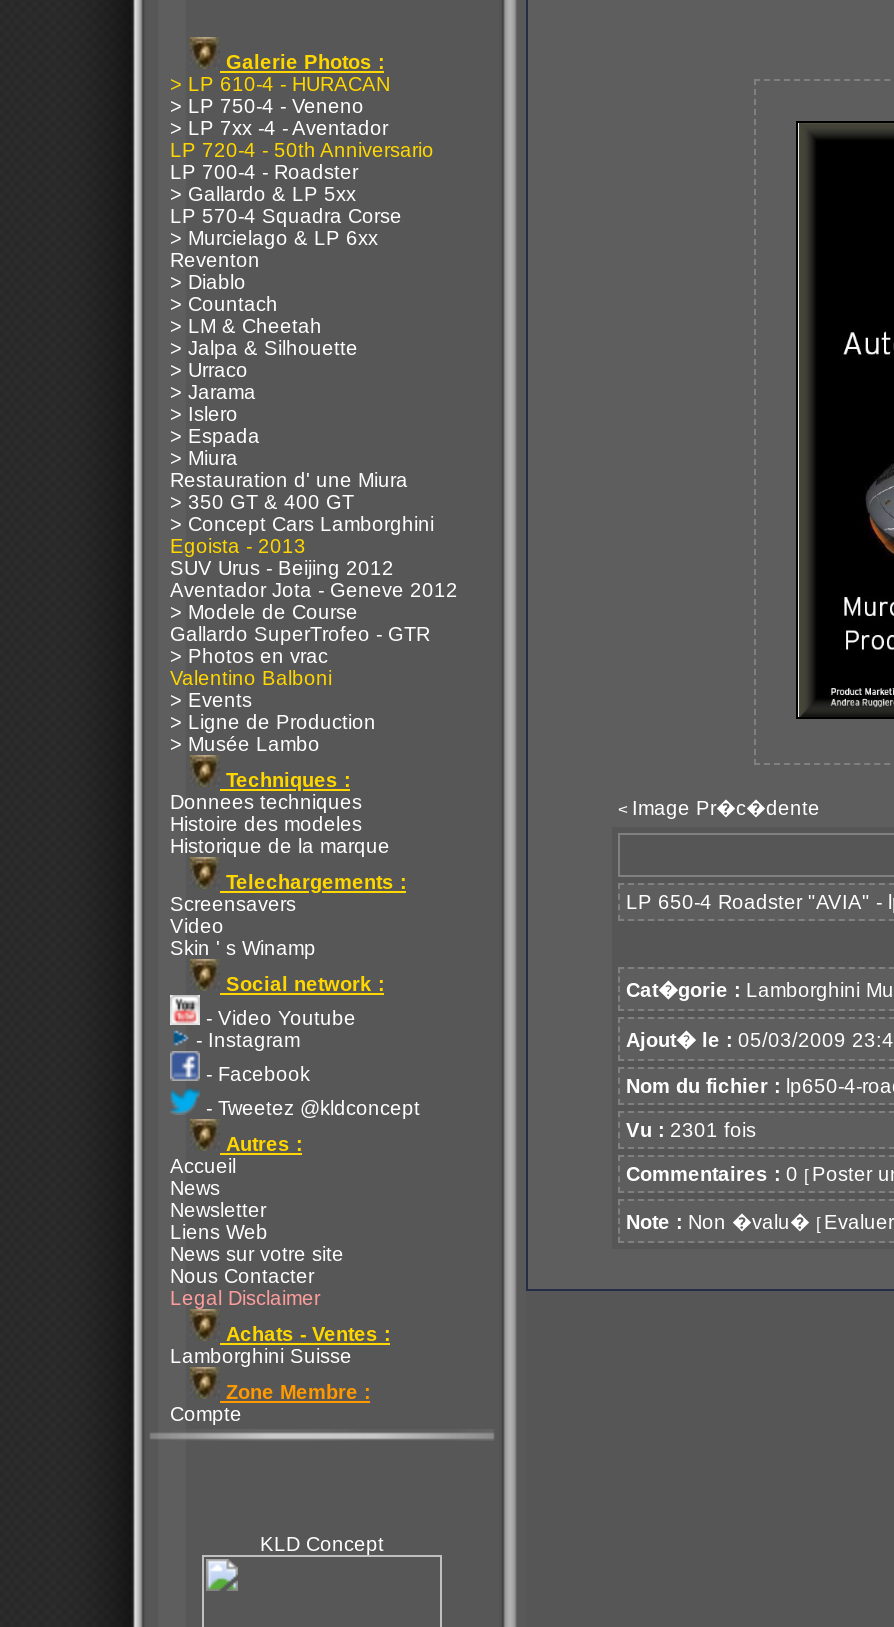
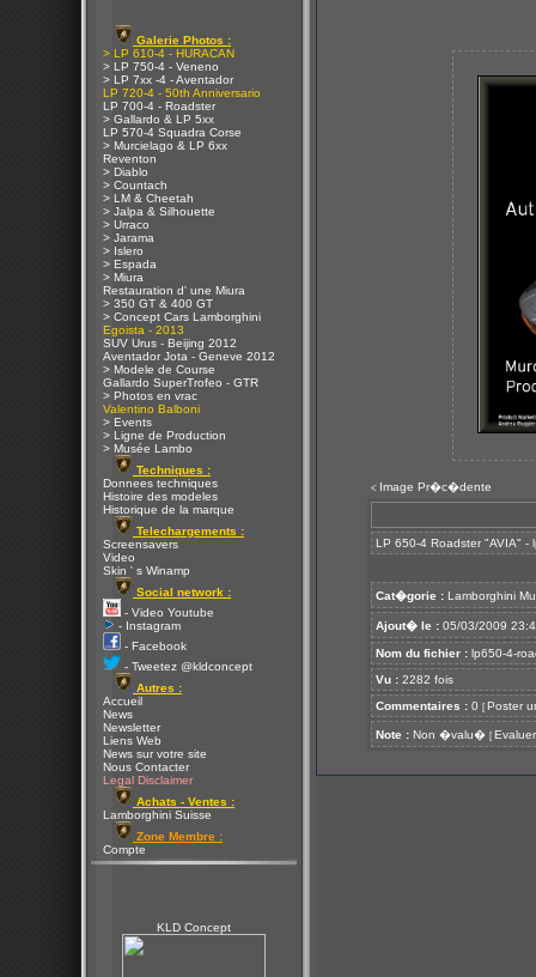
- Vu : 2301 fois
+ Vu : 2282 fois
